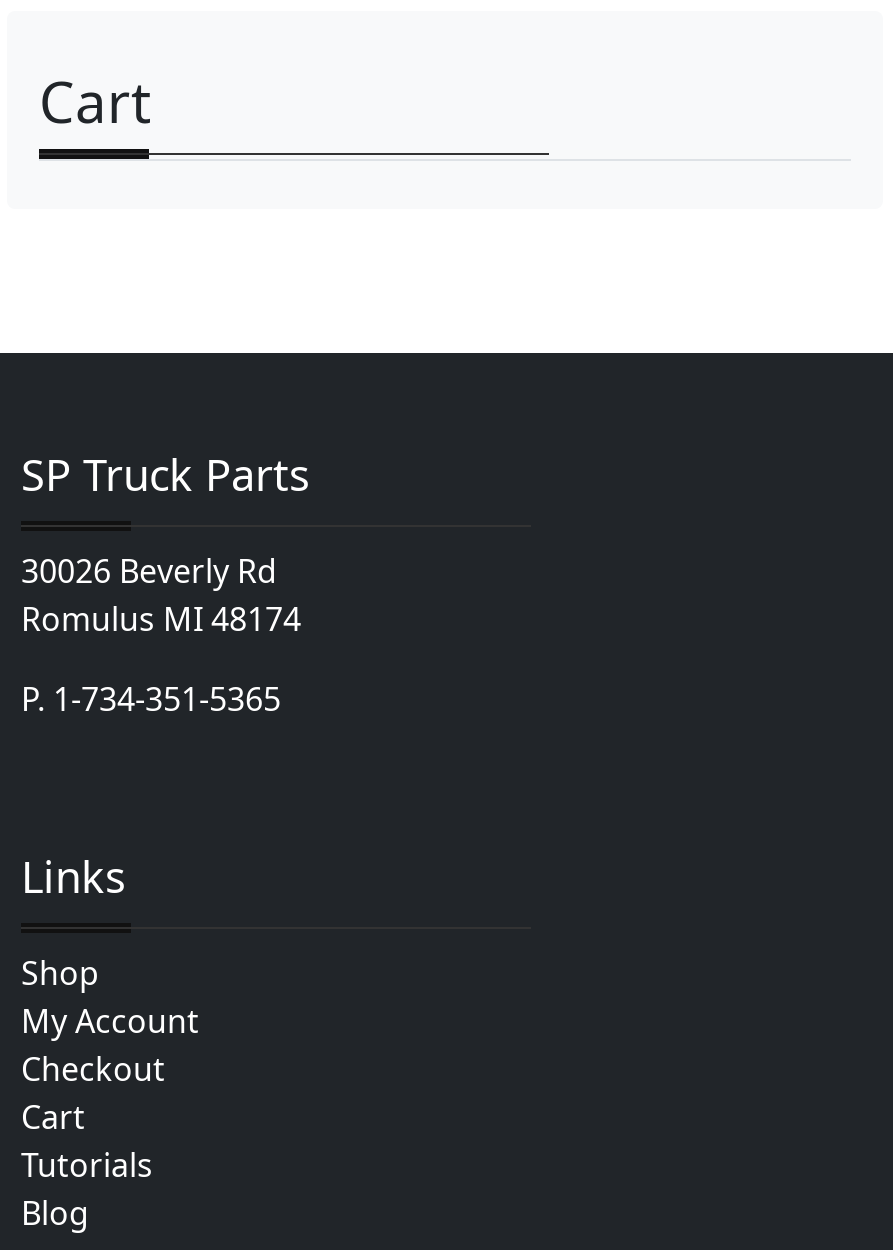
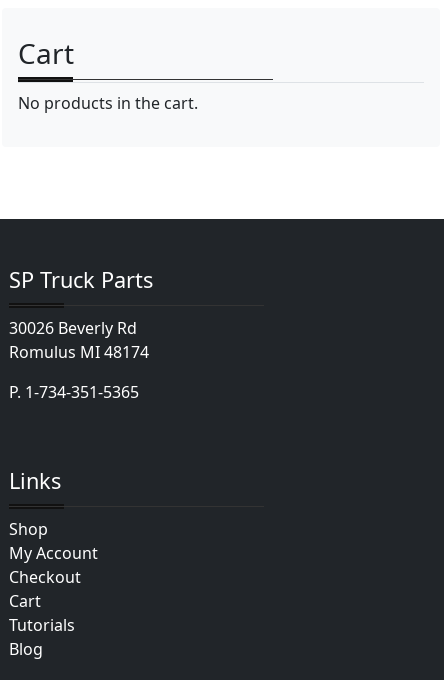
+ No products in the cart.
